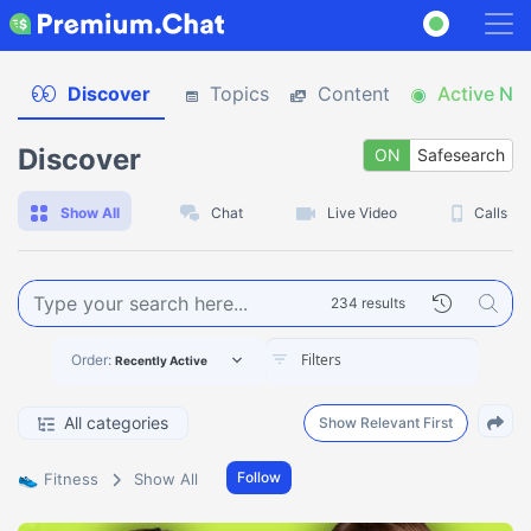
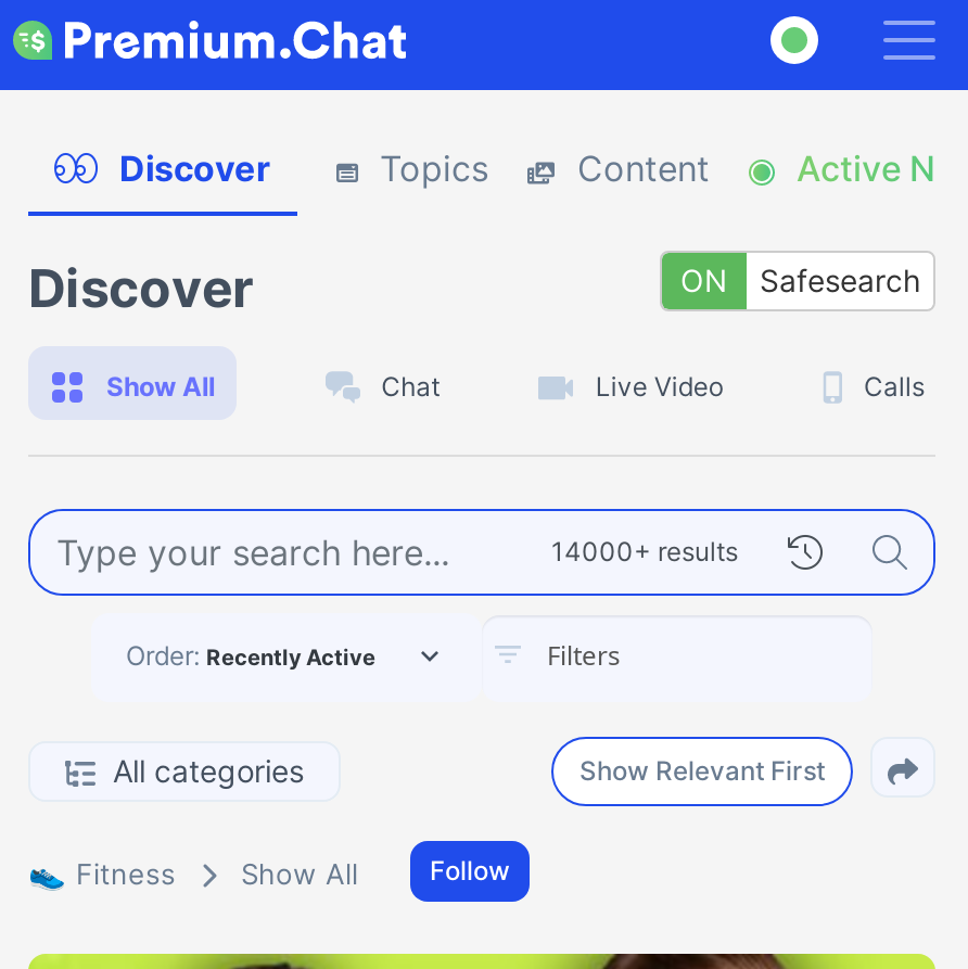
- 234 results
+ 14000+ results
